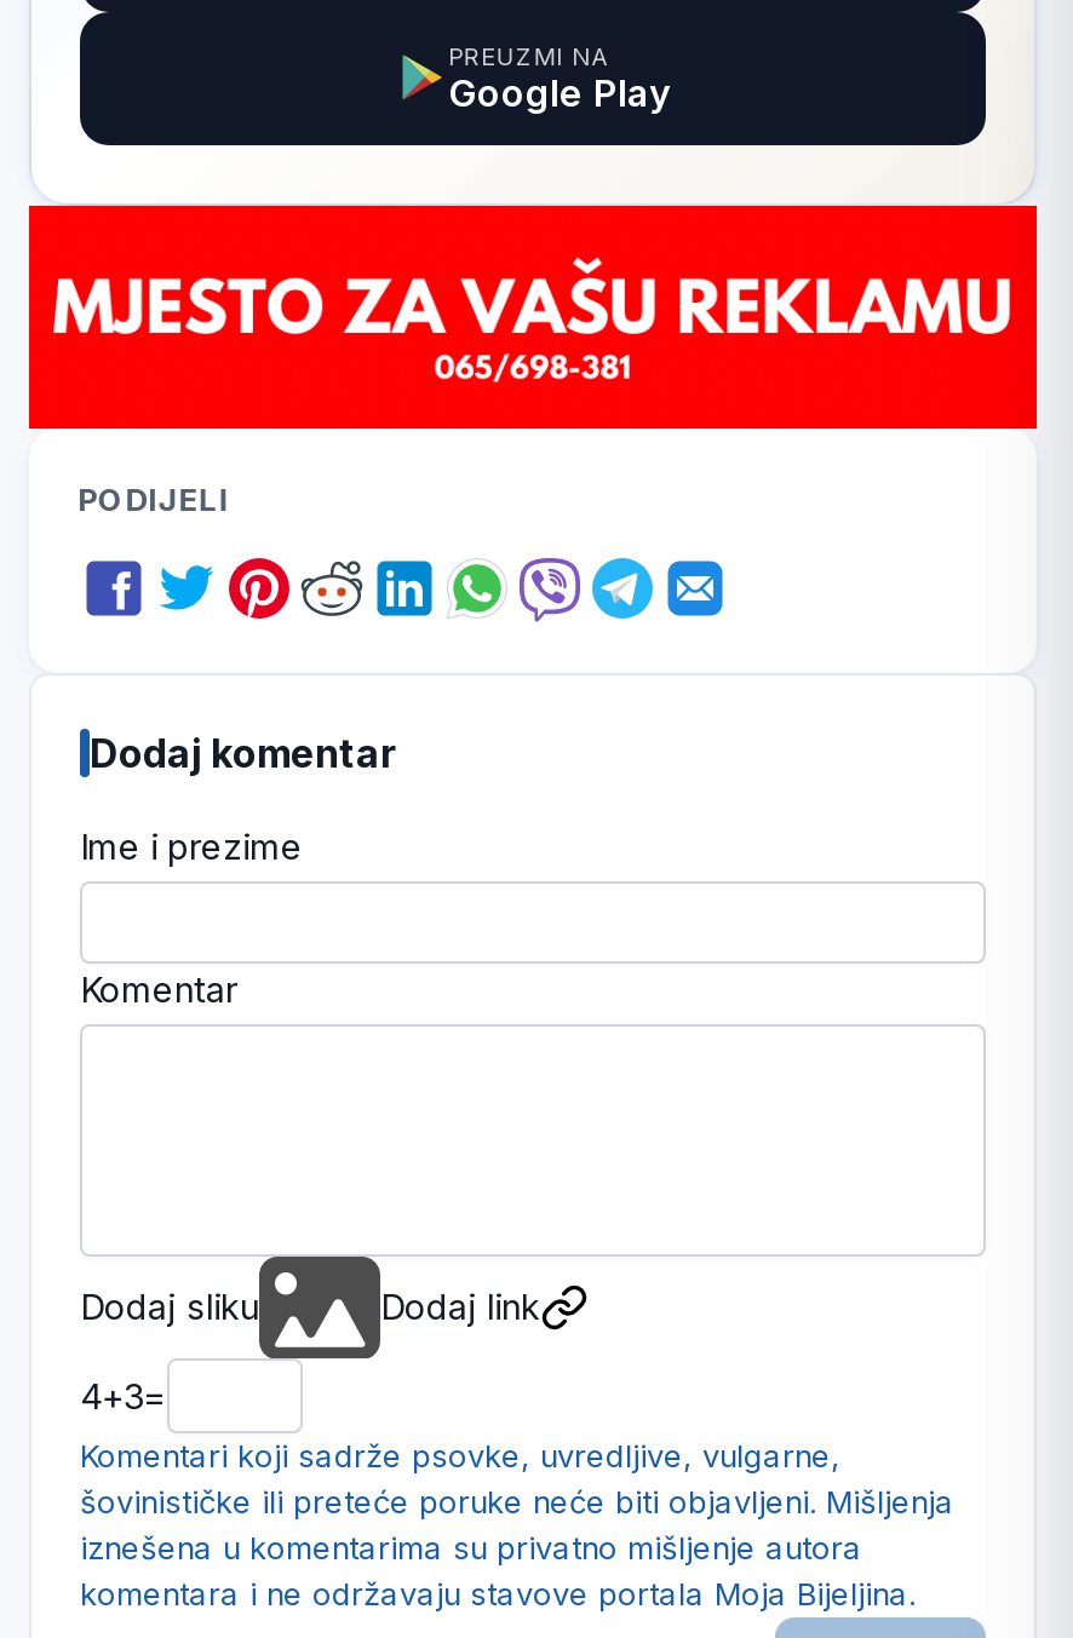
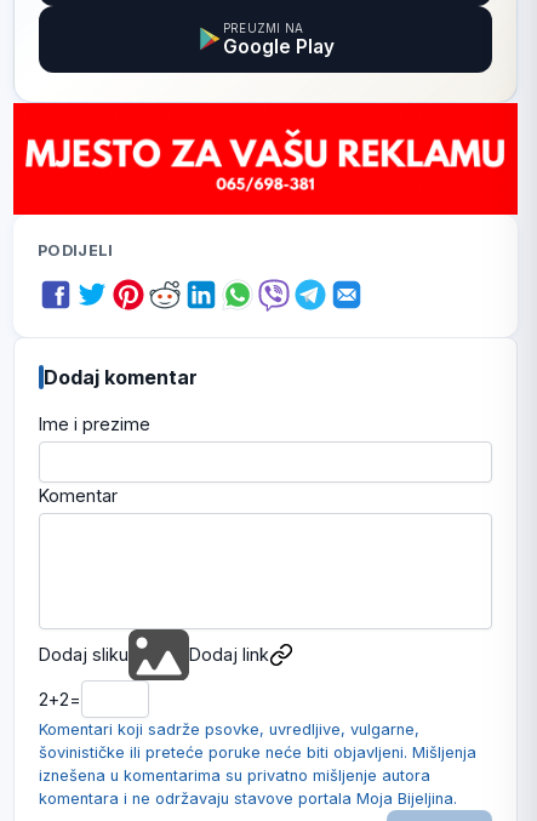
- 4+3=
+ 2+2=
